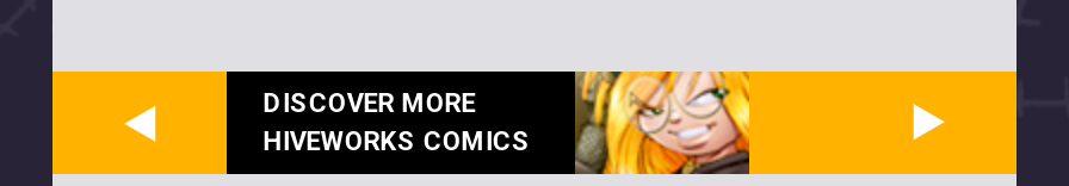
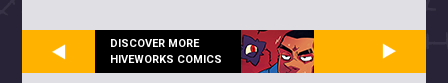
- [image]
+ [image]
